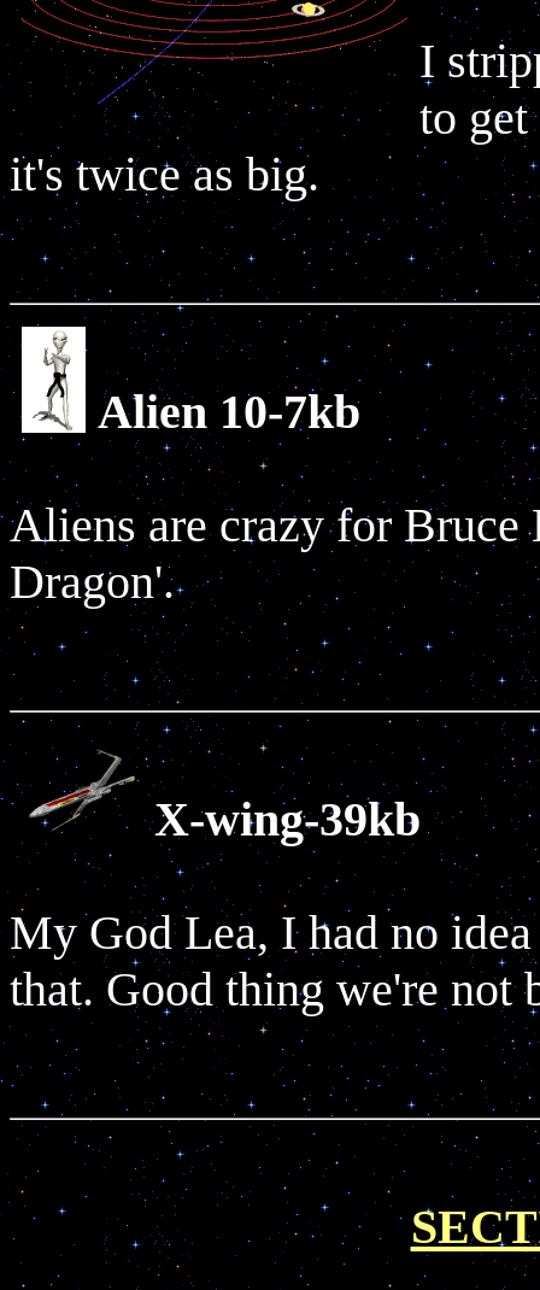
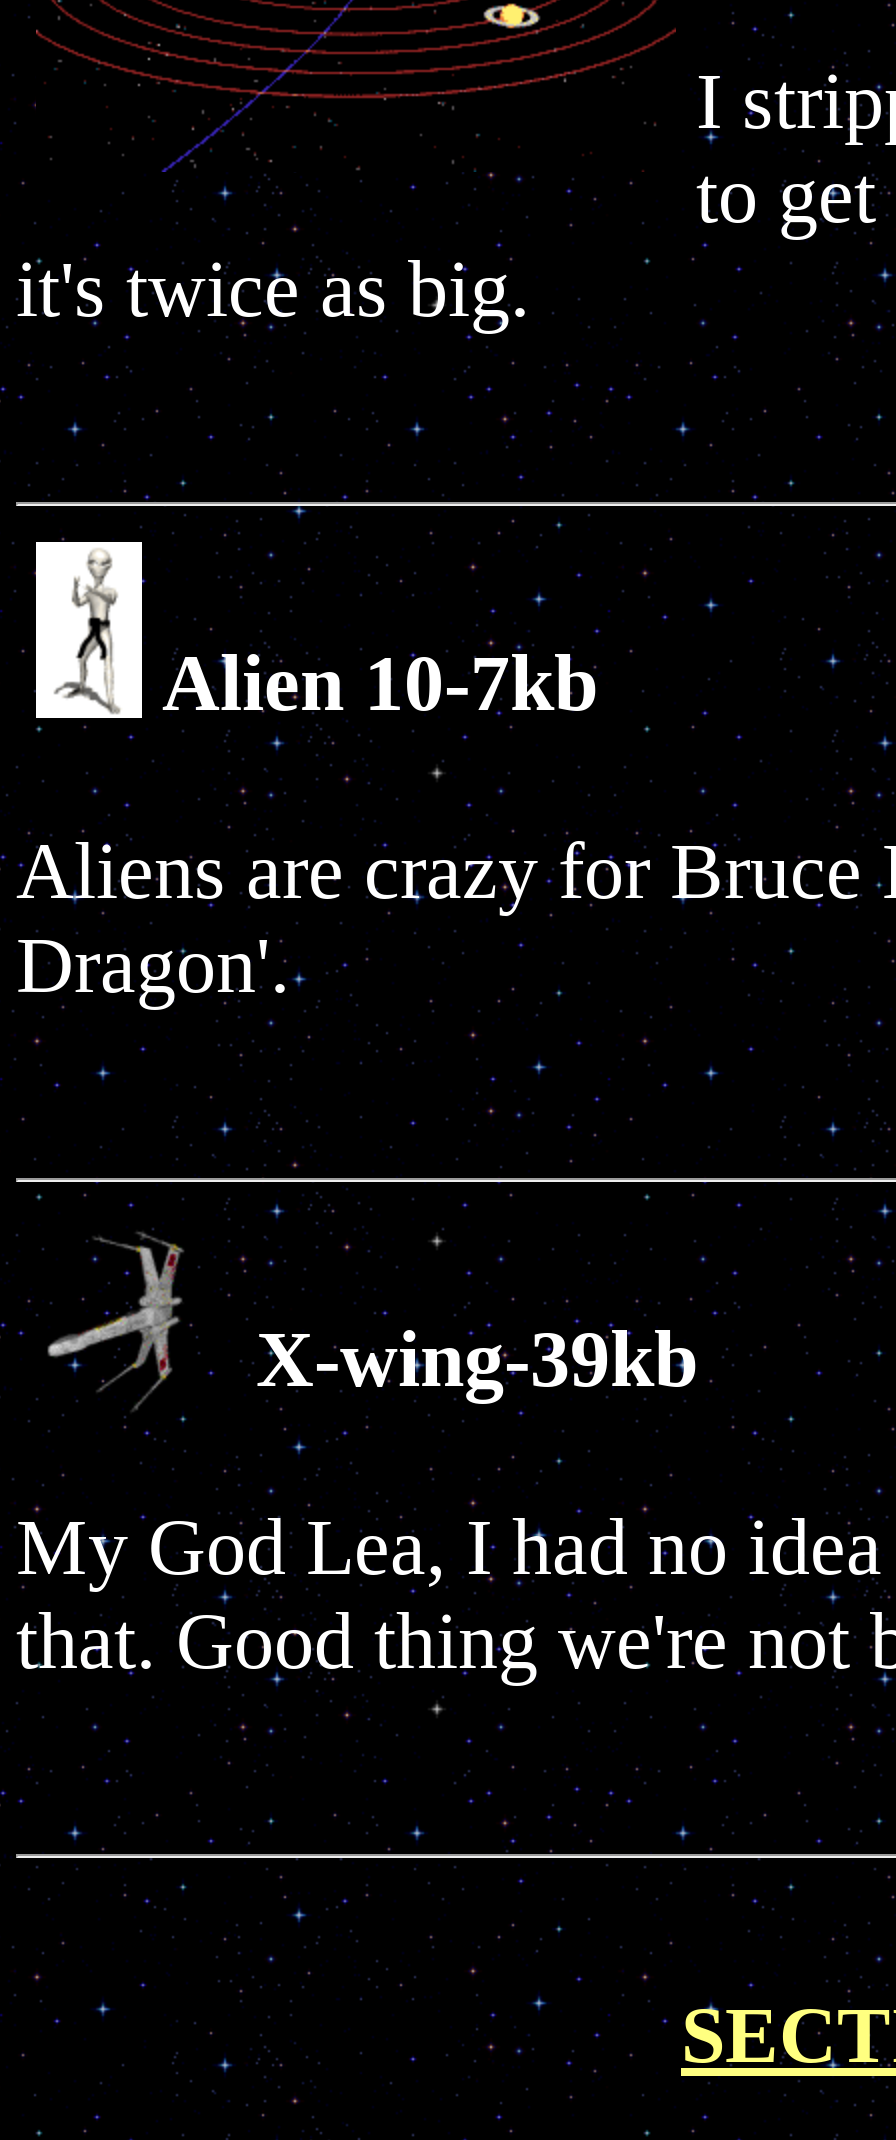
- [image]
+ [image]
